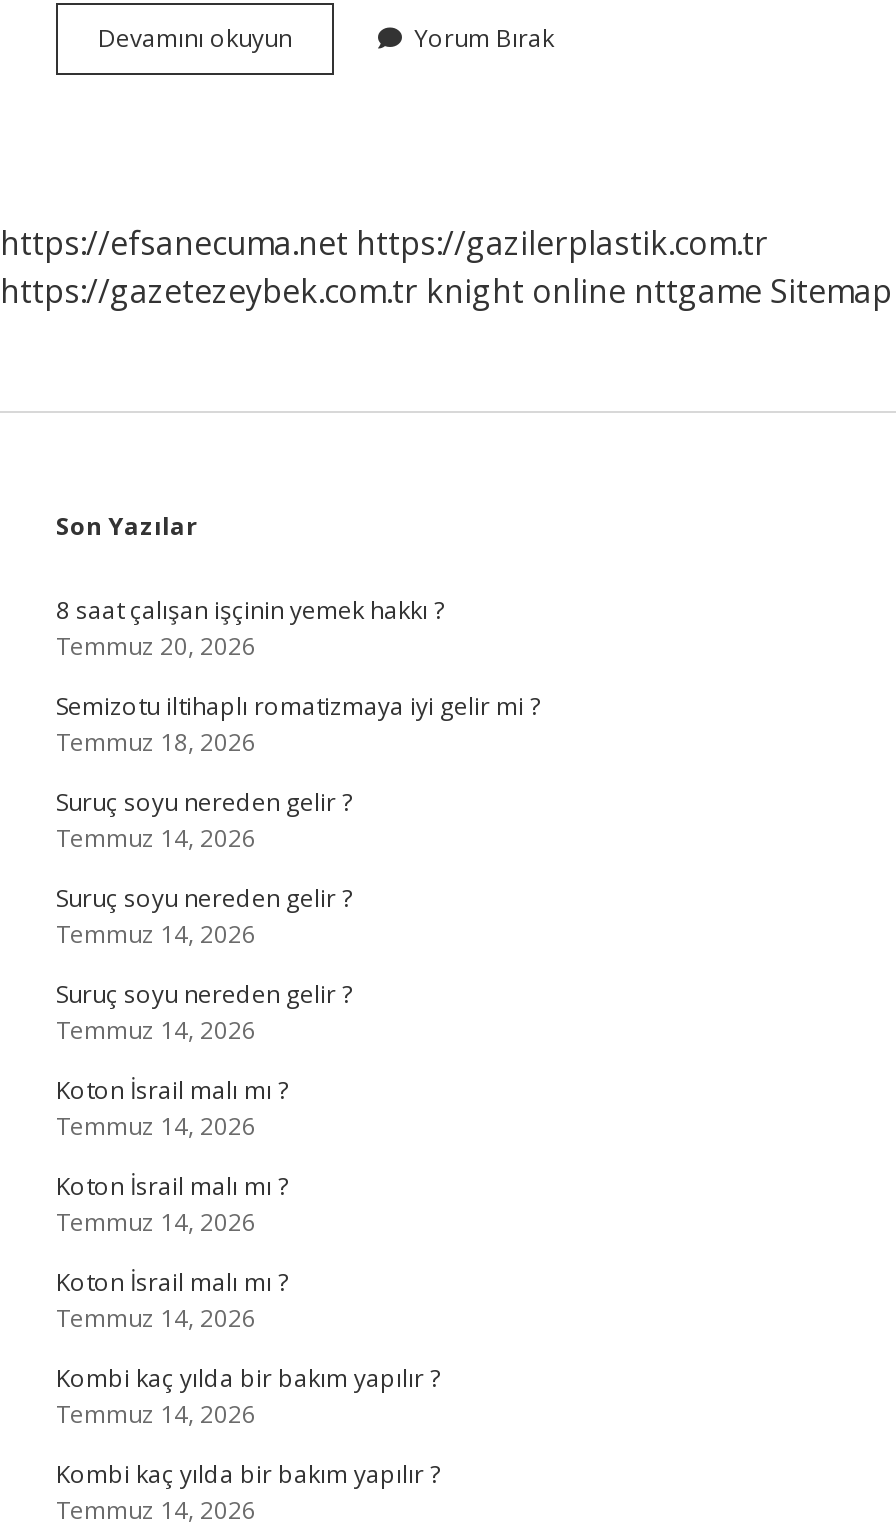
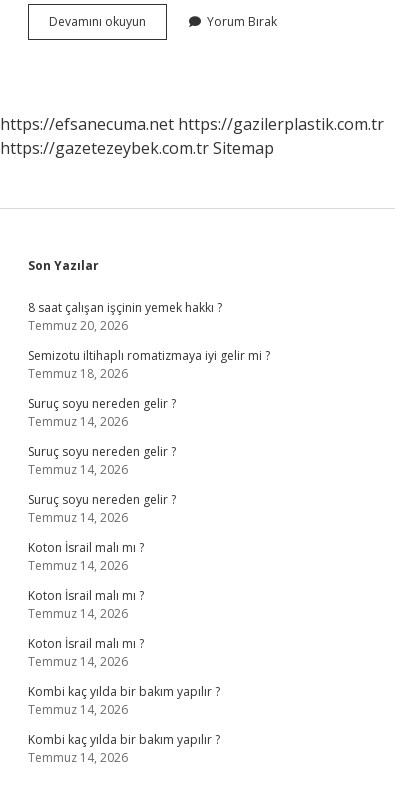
- https://gazetezeybek.com.tr knight online nttgame Sitemap
+ https://gazetezeybek.com.tr Sitemap
